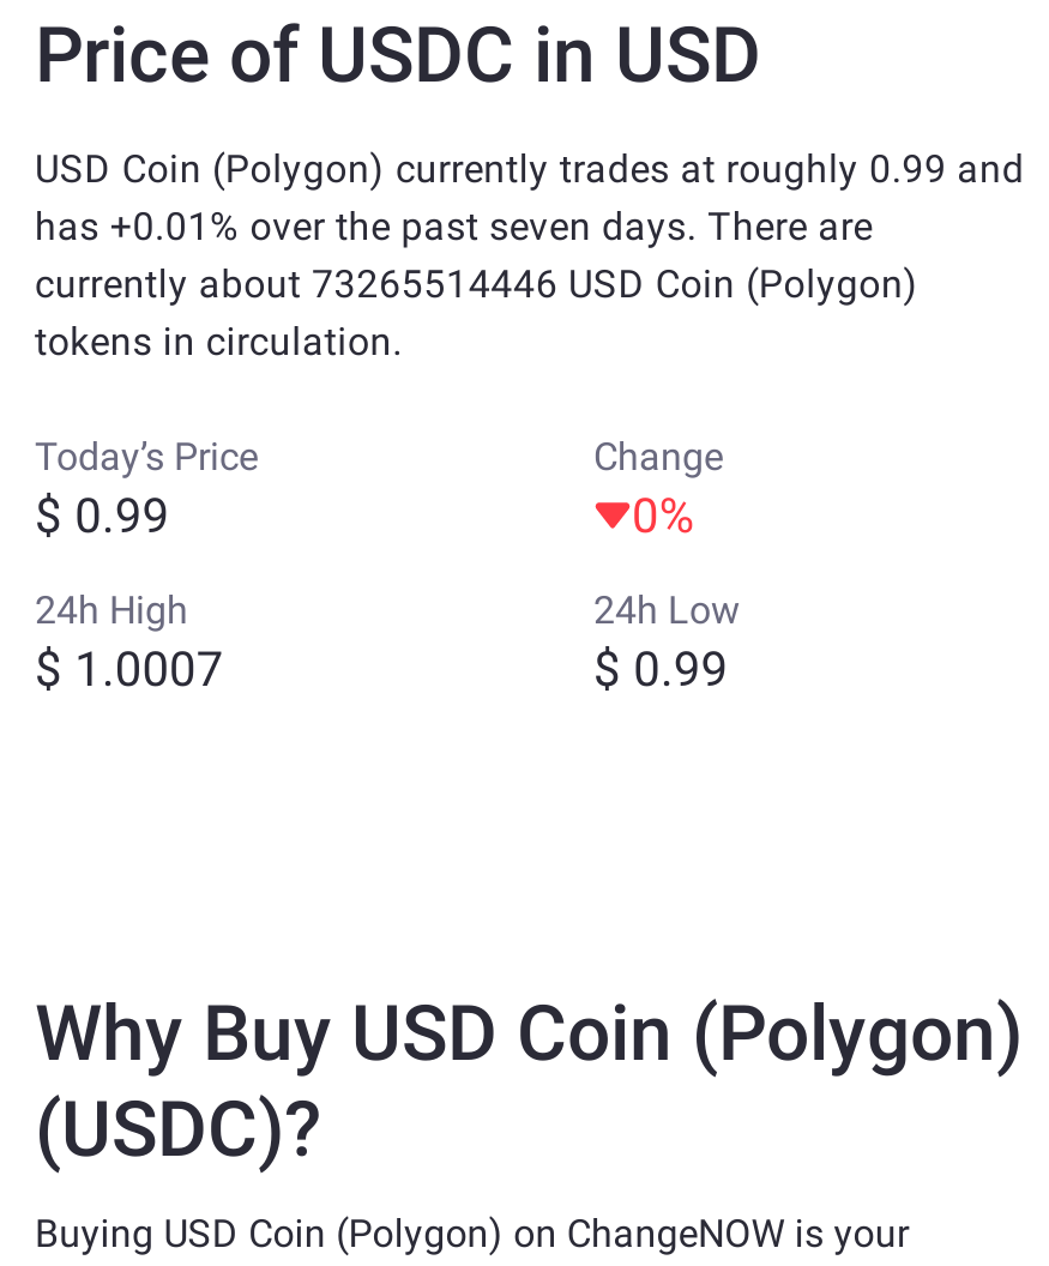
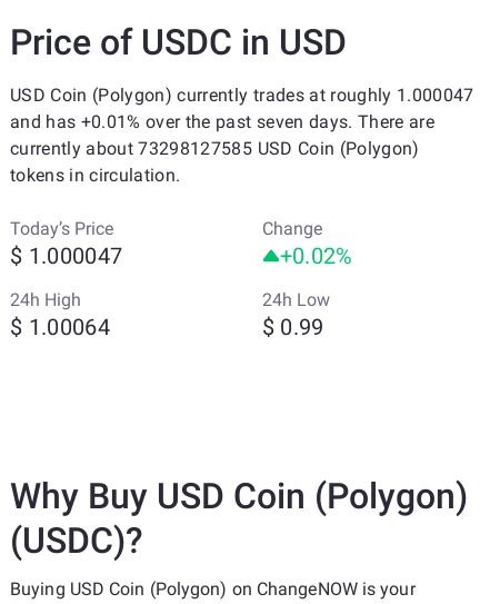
- USD Coin (Polygon) currently trades at roughly 0.99 and
- has +0.01% over the past seven days. There are
- currently about 73265514446 USD Coin (Polygon)
+ USD Coin (Polygon) currently trades at roughly 1.000047
+ and has +0.01% over the past seven days. There are
+ currently about 73298127585 USD Coin (Polygon)

- $ 0.99
+ $ 1.000047

- 0%
+ +0.02%

- $ 1.0007
+ $ 1.00064
